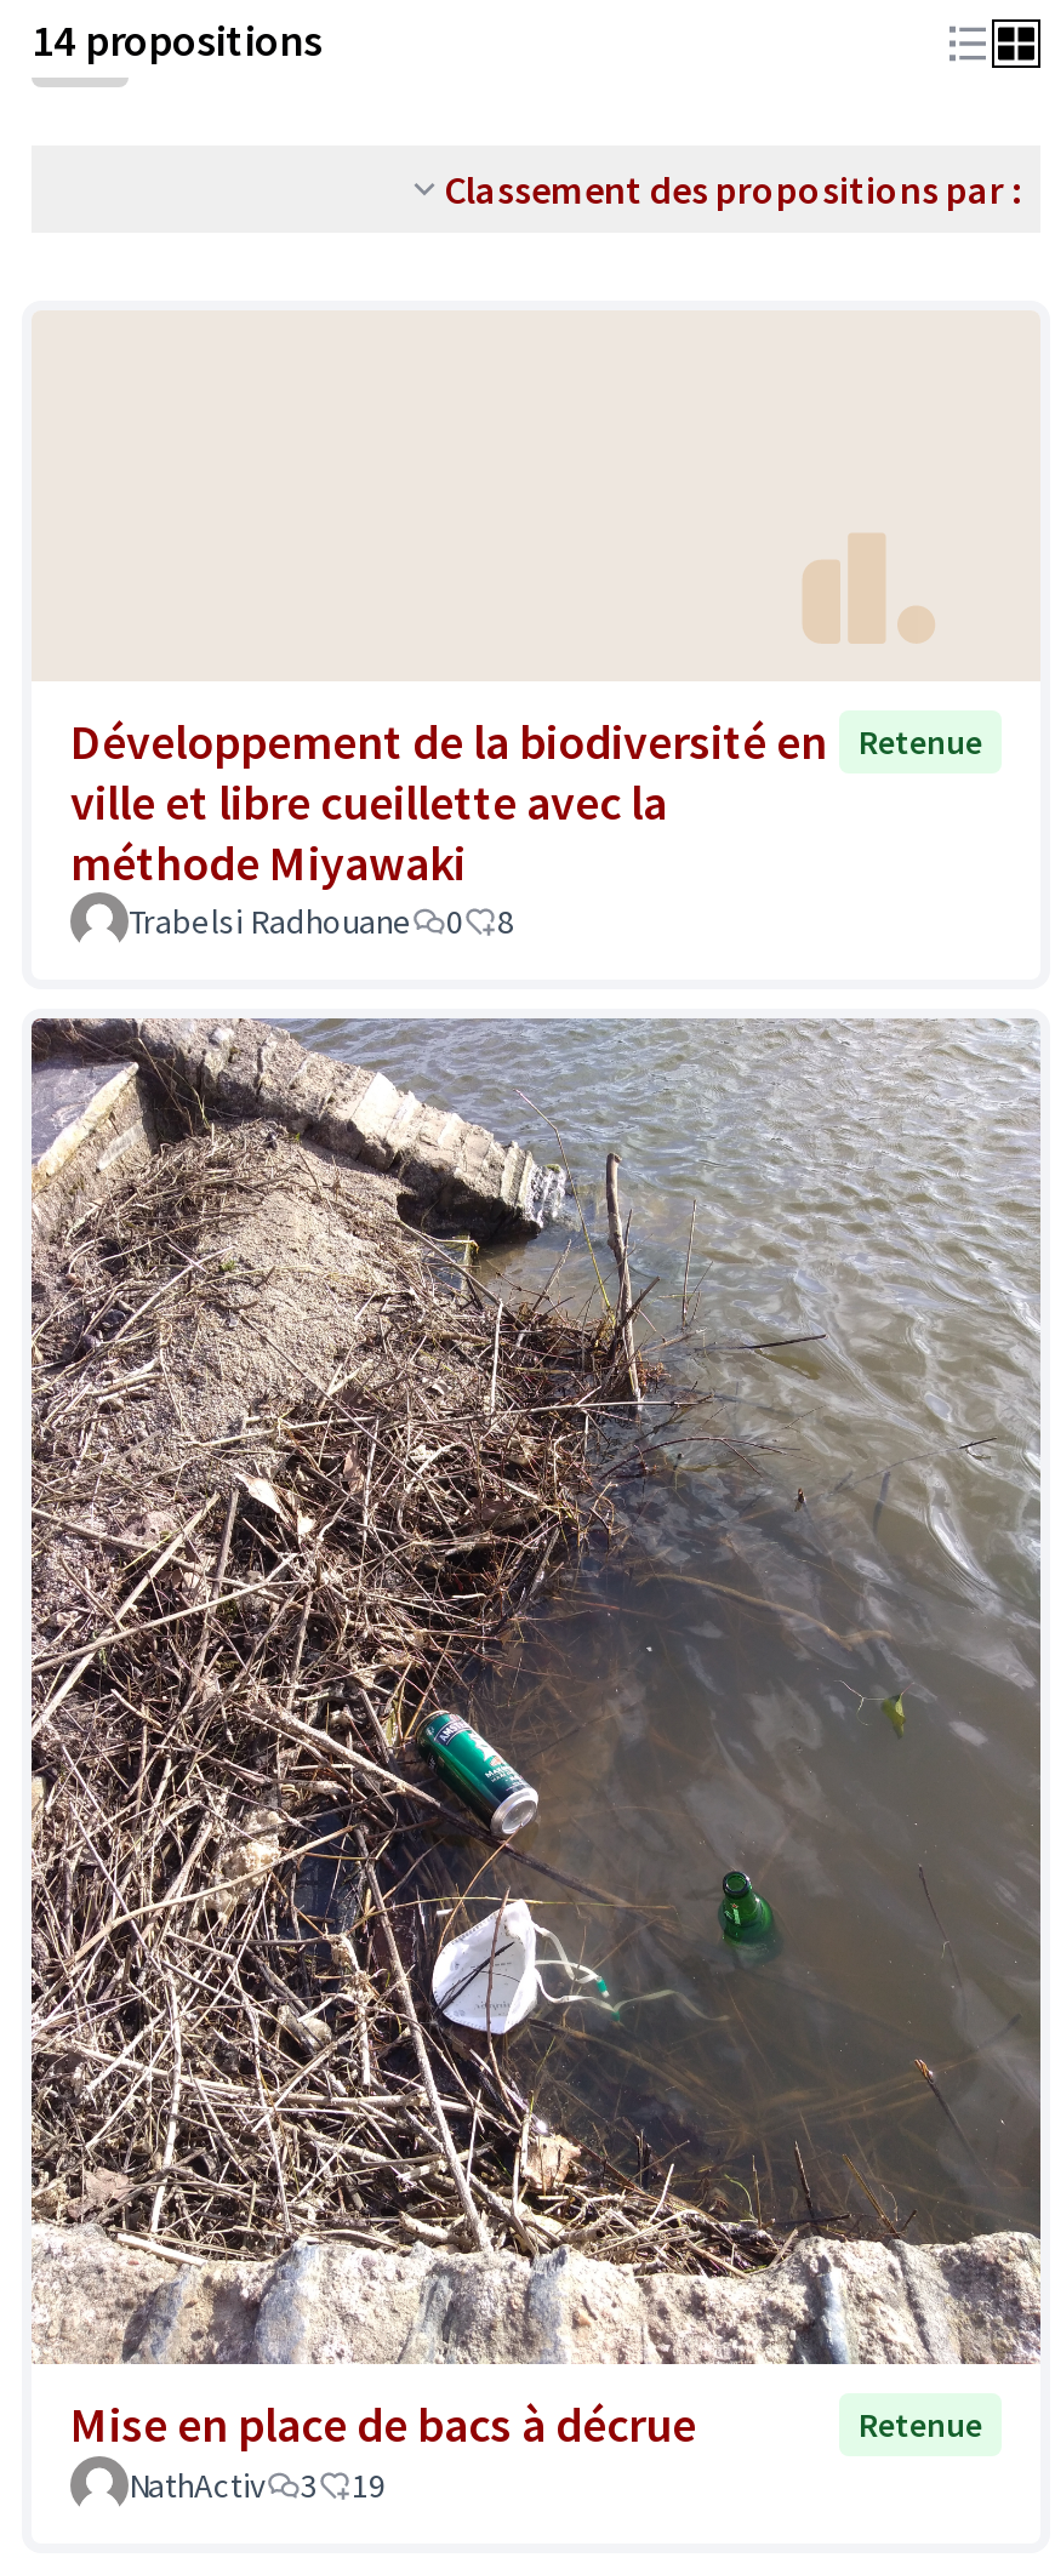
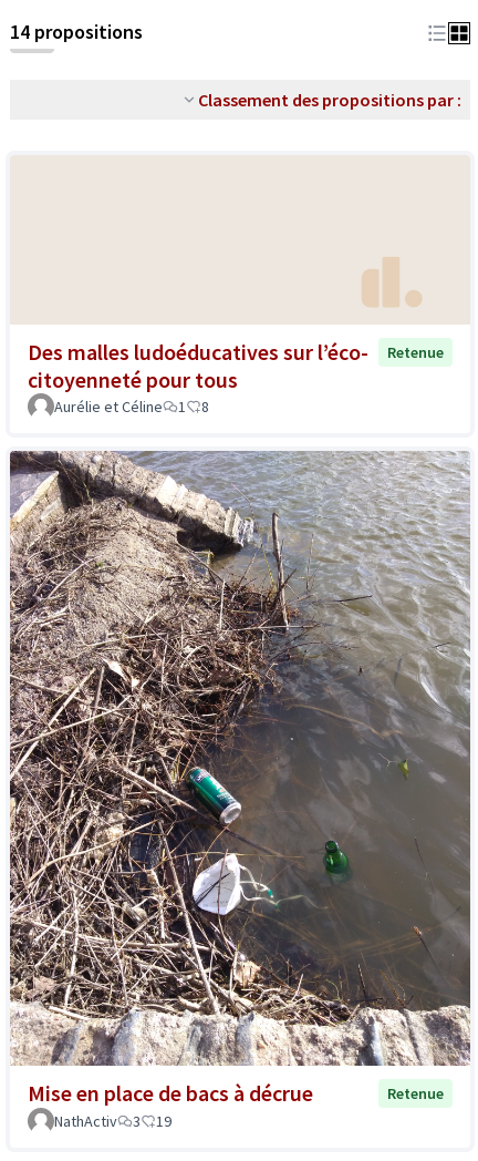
- Développement de la biodiversité en
- ville et libre cueillette avec la
- méthode Miyawaki
+ Des malles ludoéducatives sur l’éco-
+ citoyenneté pour tous

- Trabelsi Radhouane
- 0
+ Aurélie et Céline
+ 1
